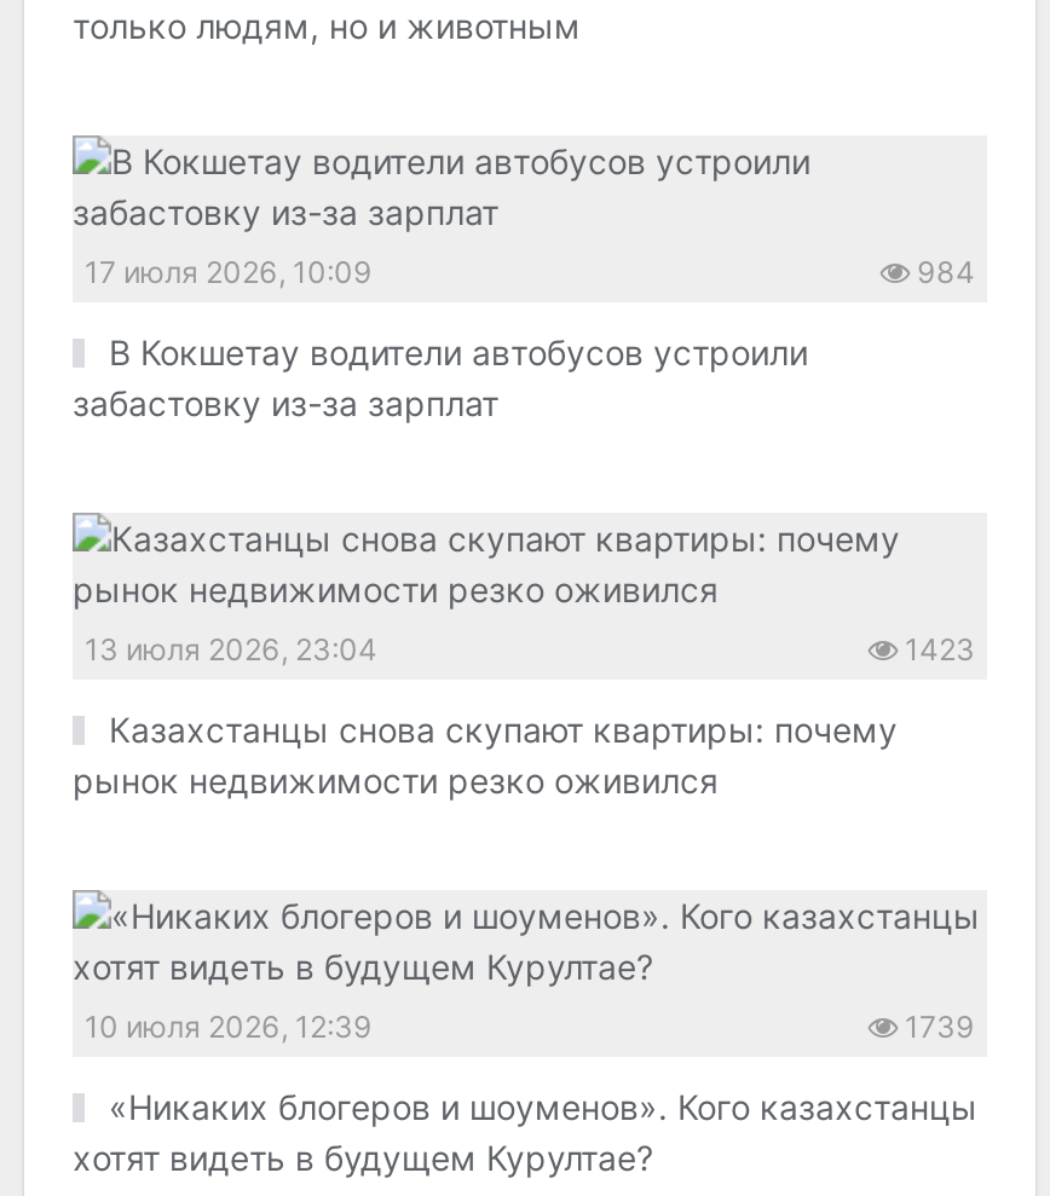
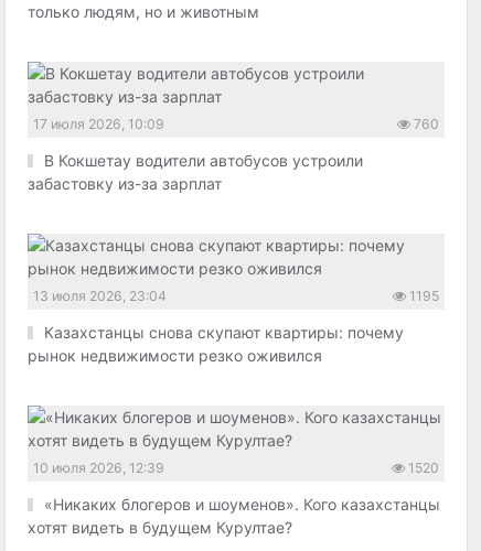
- 984
+ 760

- 1423
+ 1195

- 1739
+ 1520
